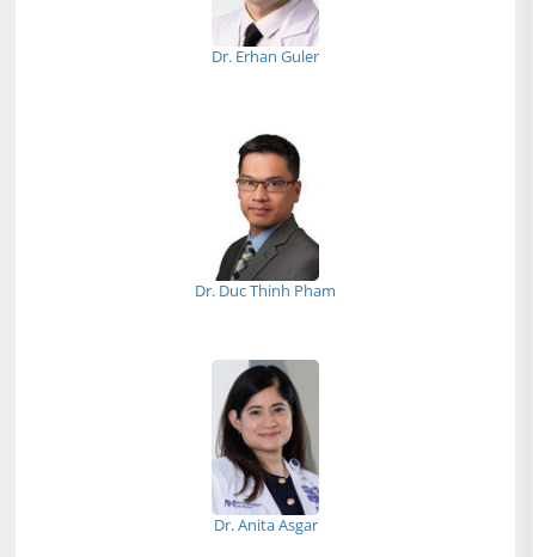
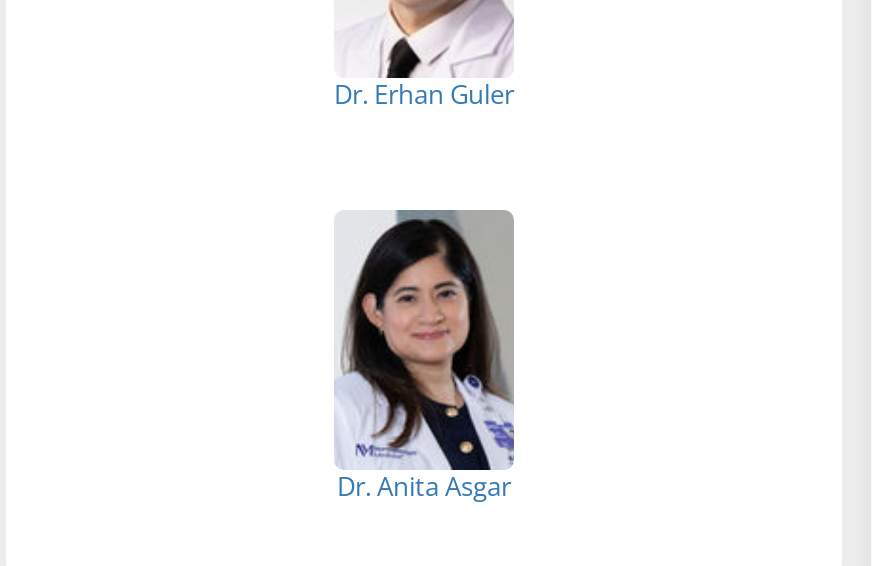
- [image]
- Dr. Duc Thinh Pham
